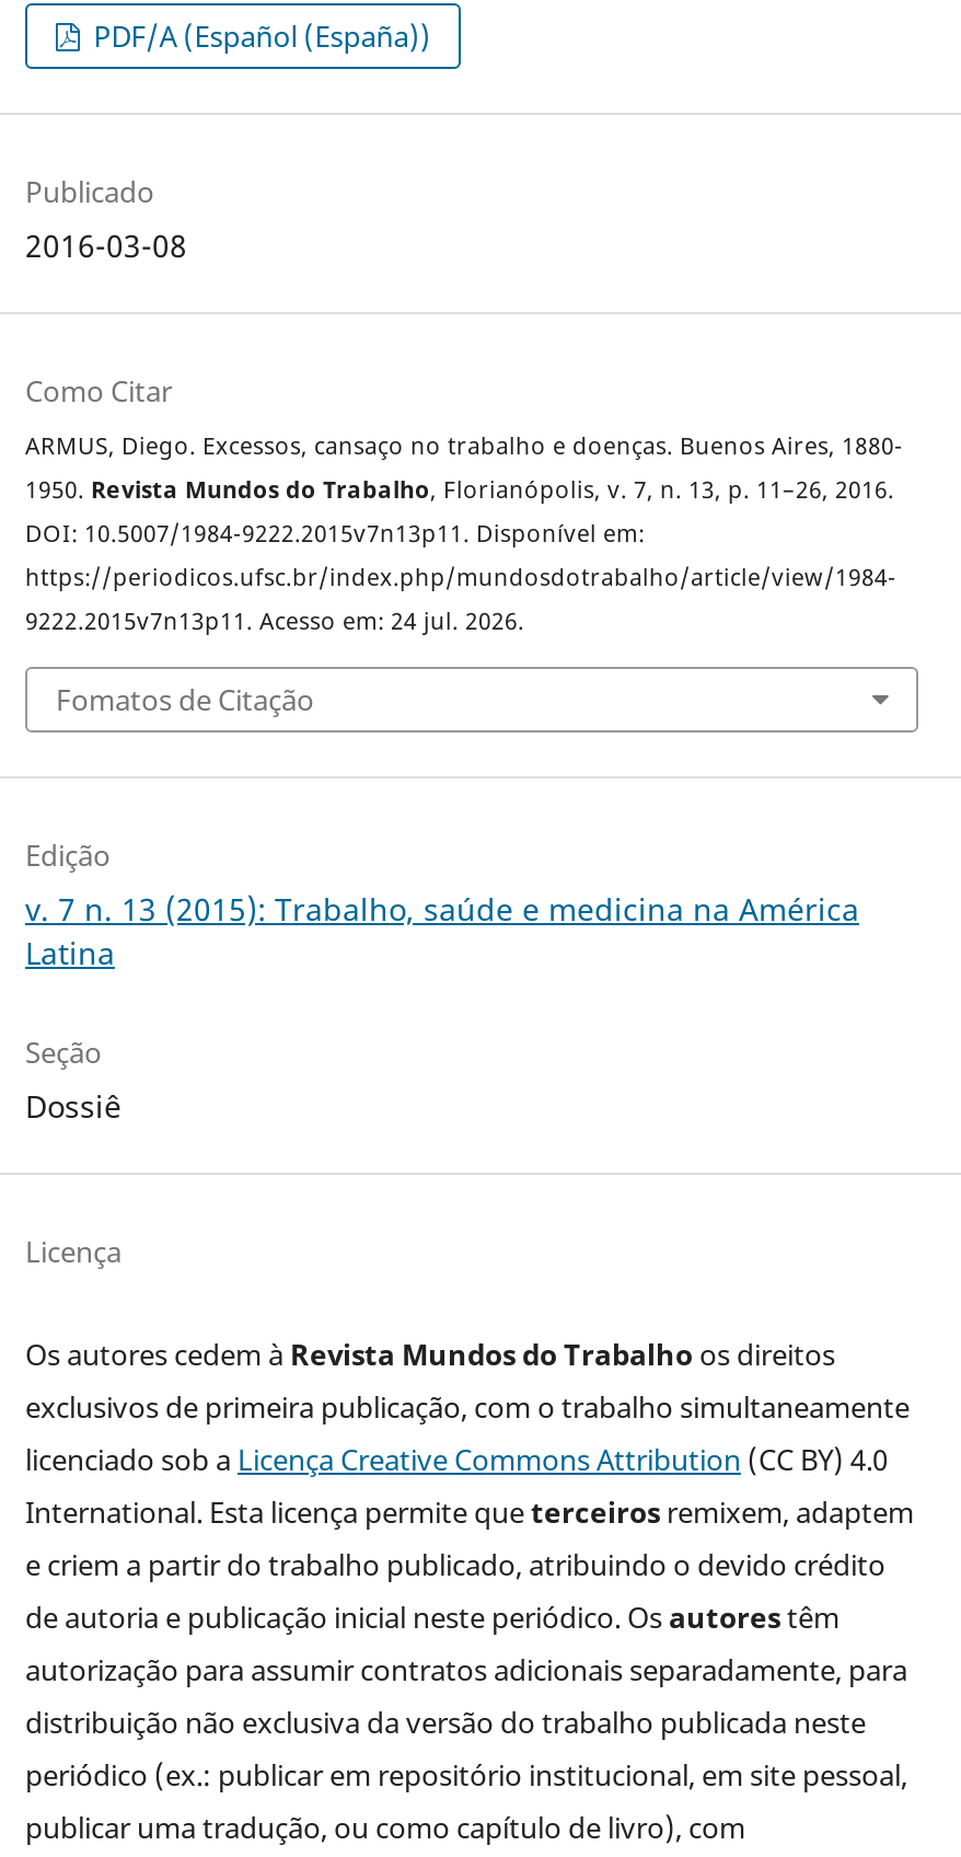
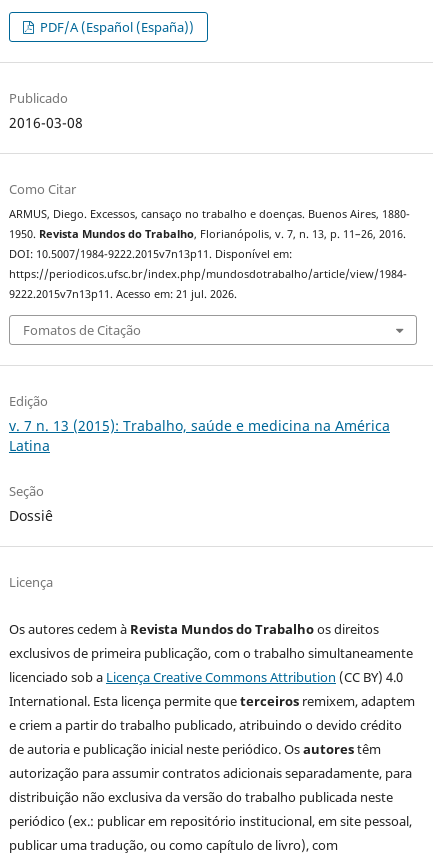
- 9222.2015v7n13p11. Acesso em: 24 jul. 2026.
+ 9222.2015v7n13p11. Acesso em: 21 jul. 2026.
